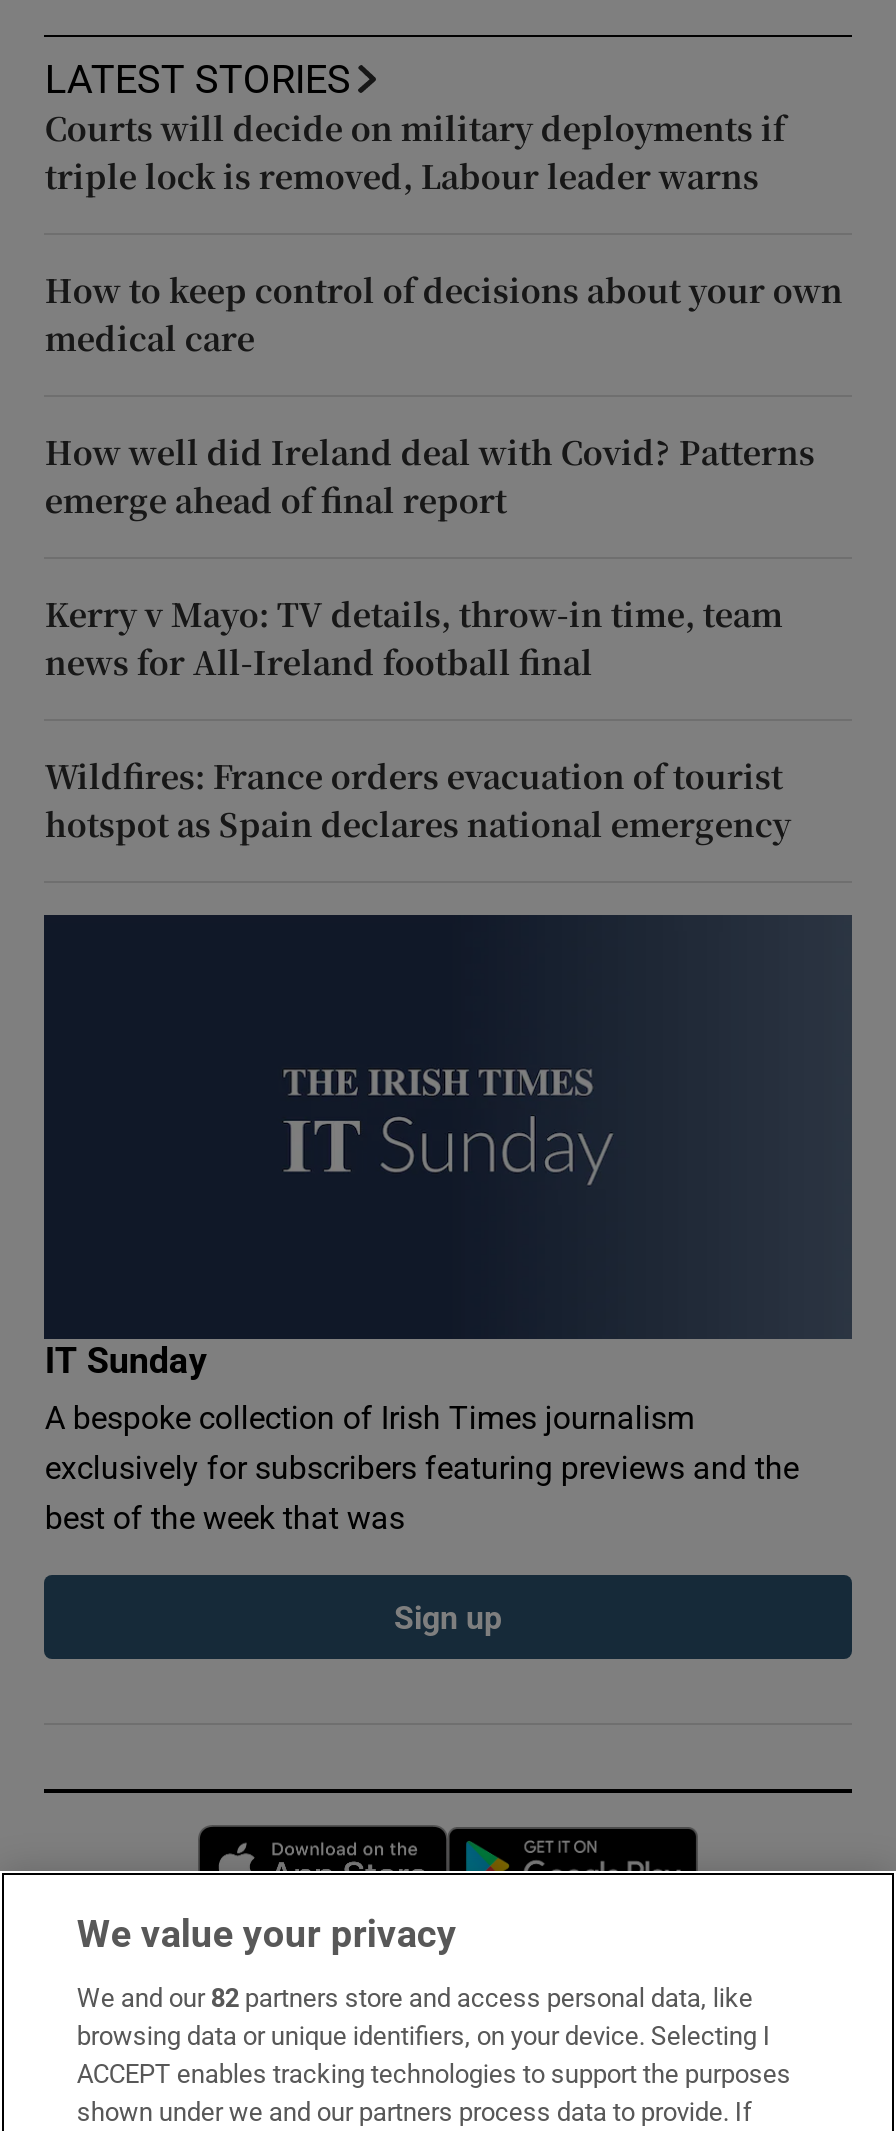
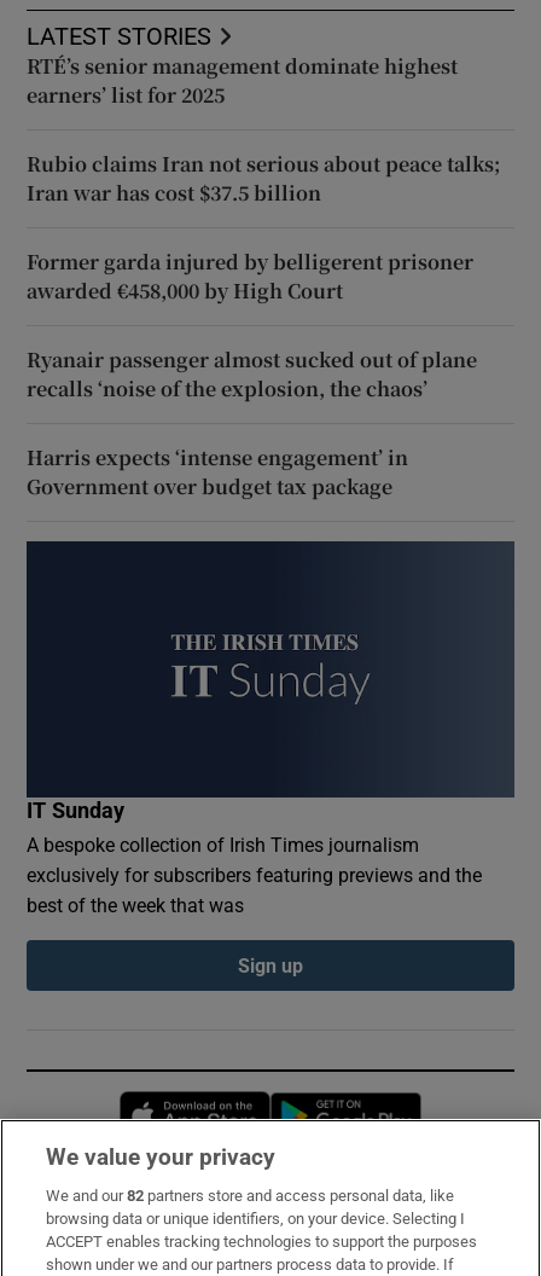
- Courts will decide on military deployments if
- triple lock is removed, Labour leader warns
+ RTÉ’s senior management dominate highest
+ earners’ list for 2025

- How to keep control of decisions about your own
- medical care
+ Rubio claims Iran not serious about peace talks;
+ Iran war has cost $37.5 billion

- How well did Ireland deal with Covid? Patterns
- emerge ahead of final report
+ Former garda injured by belligerent prisoner
+ awarded €458,000 by High Court

- Kerry v Mayo: TV details, throw-in time, team
- news for All-Ireland football final
+ Ryanair passenger almost sucked out of plane
+ recalls ‘noise of the explosion, the chaos’

- Wildfires: France orders evacuation of tourist
- hotspot as Spain declares national emergency
+ Harris expects ‘intense engagement’ in
+ Government over budget tax package
